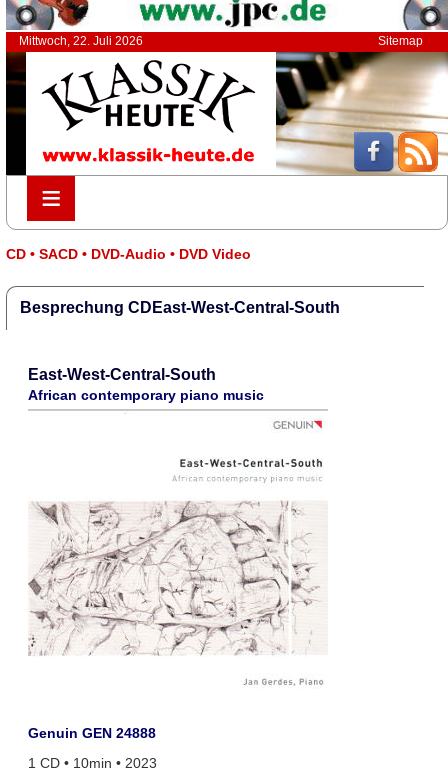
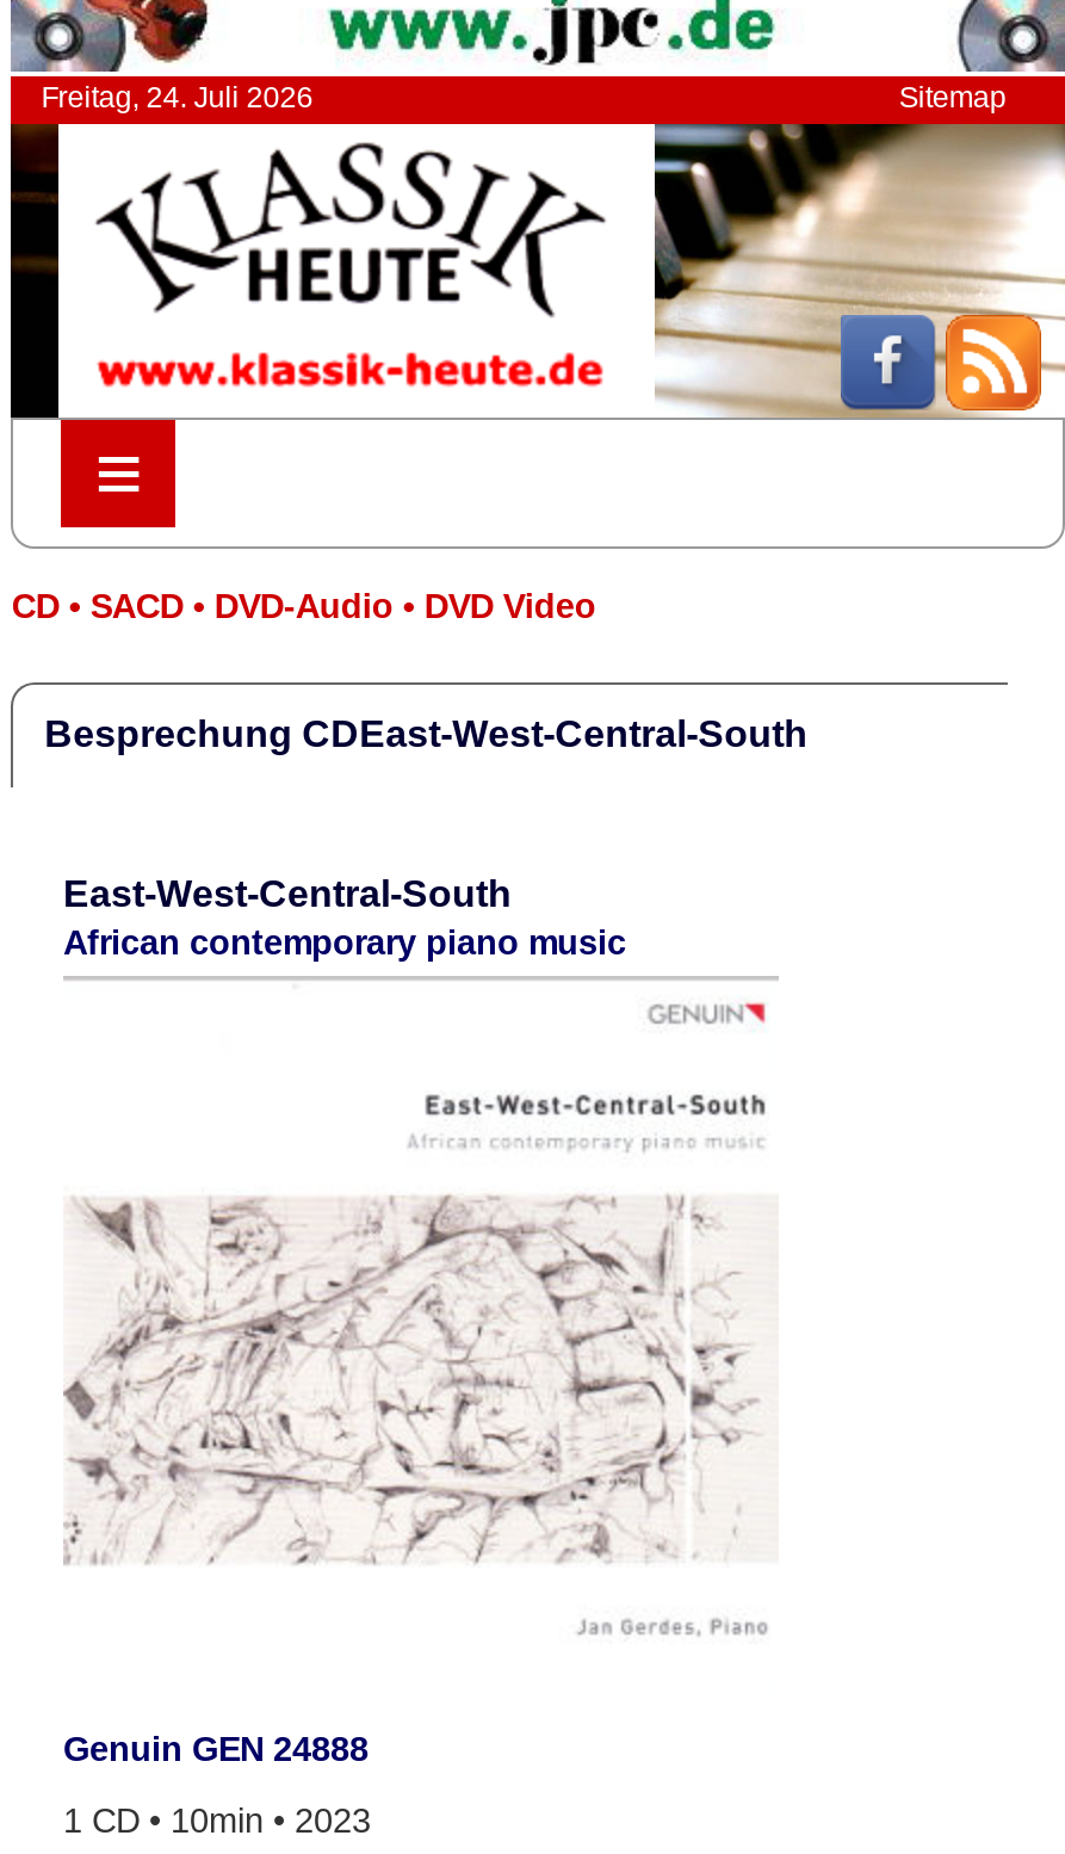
- Mittwoch, 22. Juli 2026
+ Freitag, 24. Juli 2026
